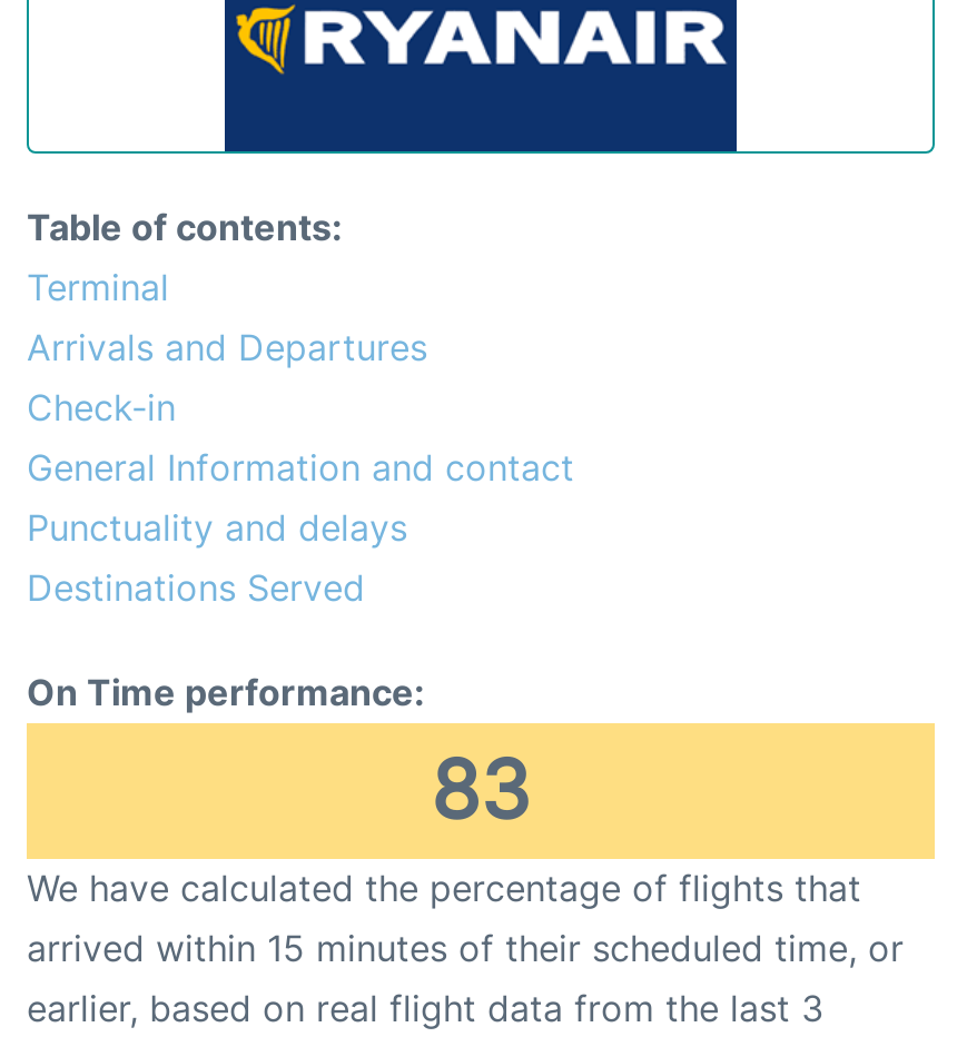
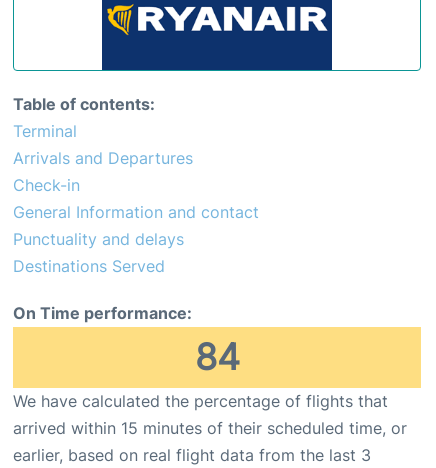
- 83
+ 84
